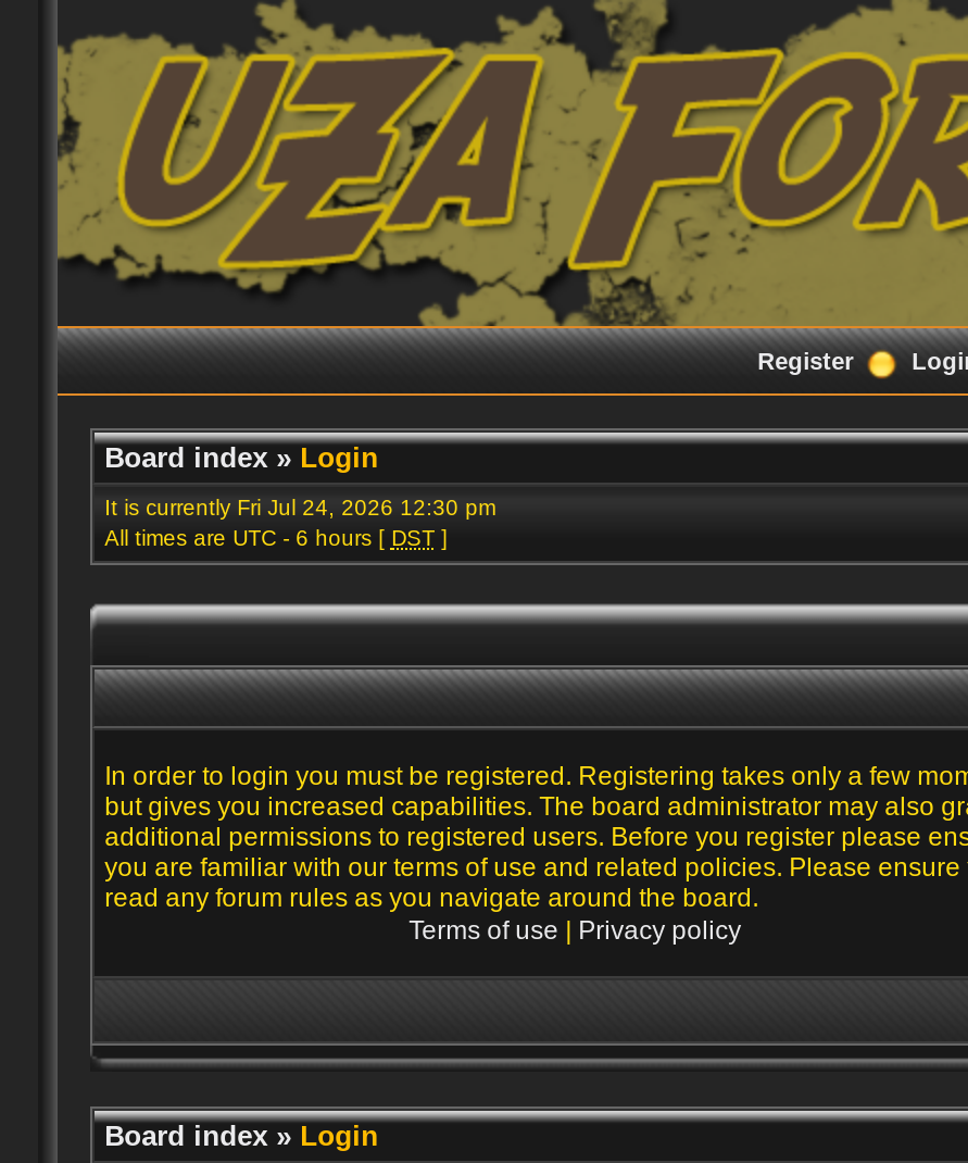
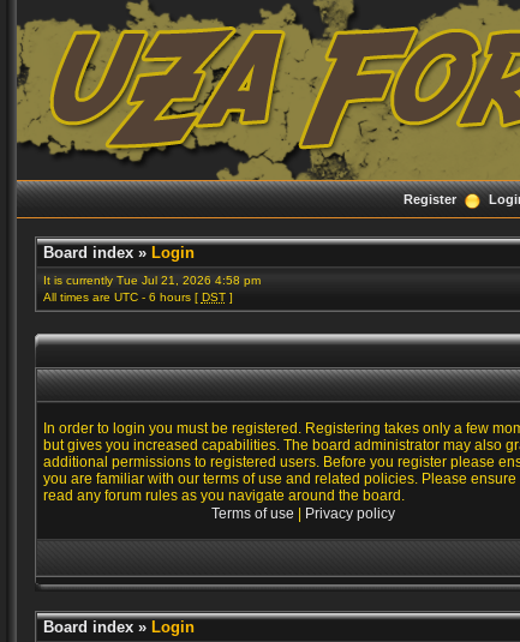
- It is currently Fri Jul 24, 2026 12:30 pm
+ It is currently Tue Jul 21, 2026 4:58 pm
